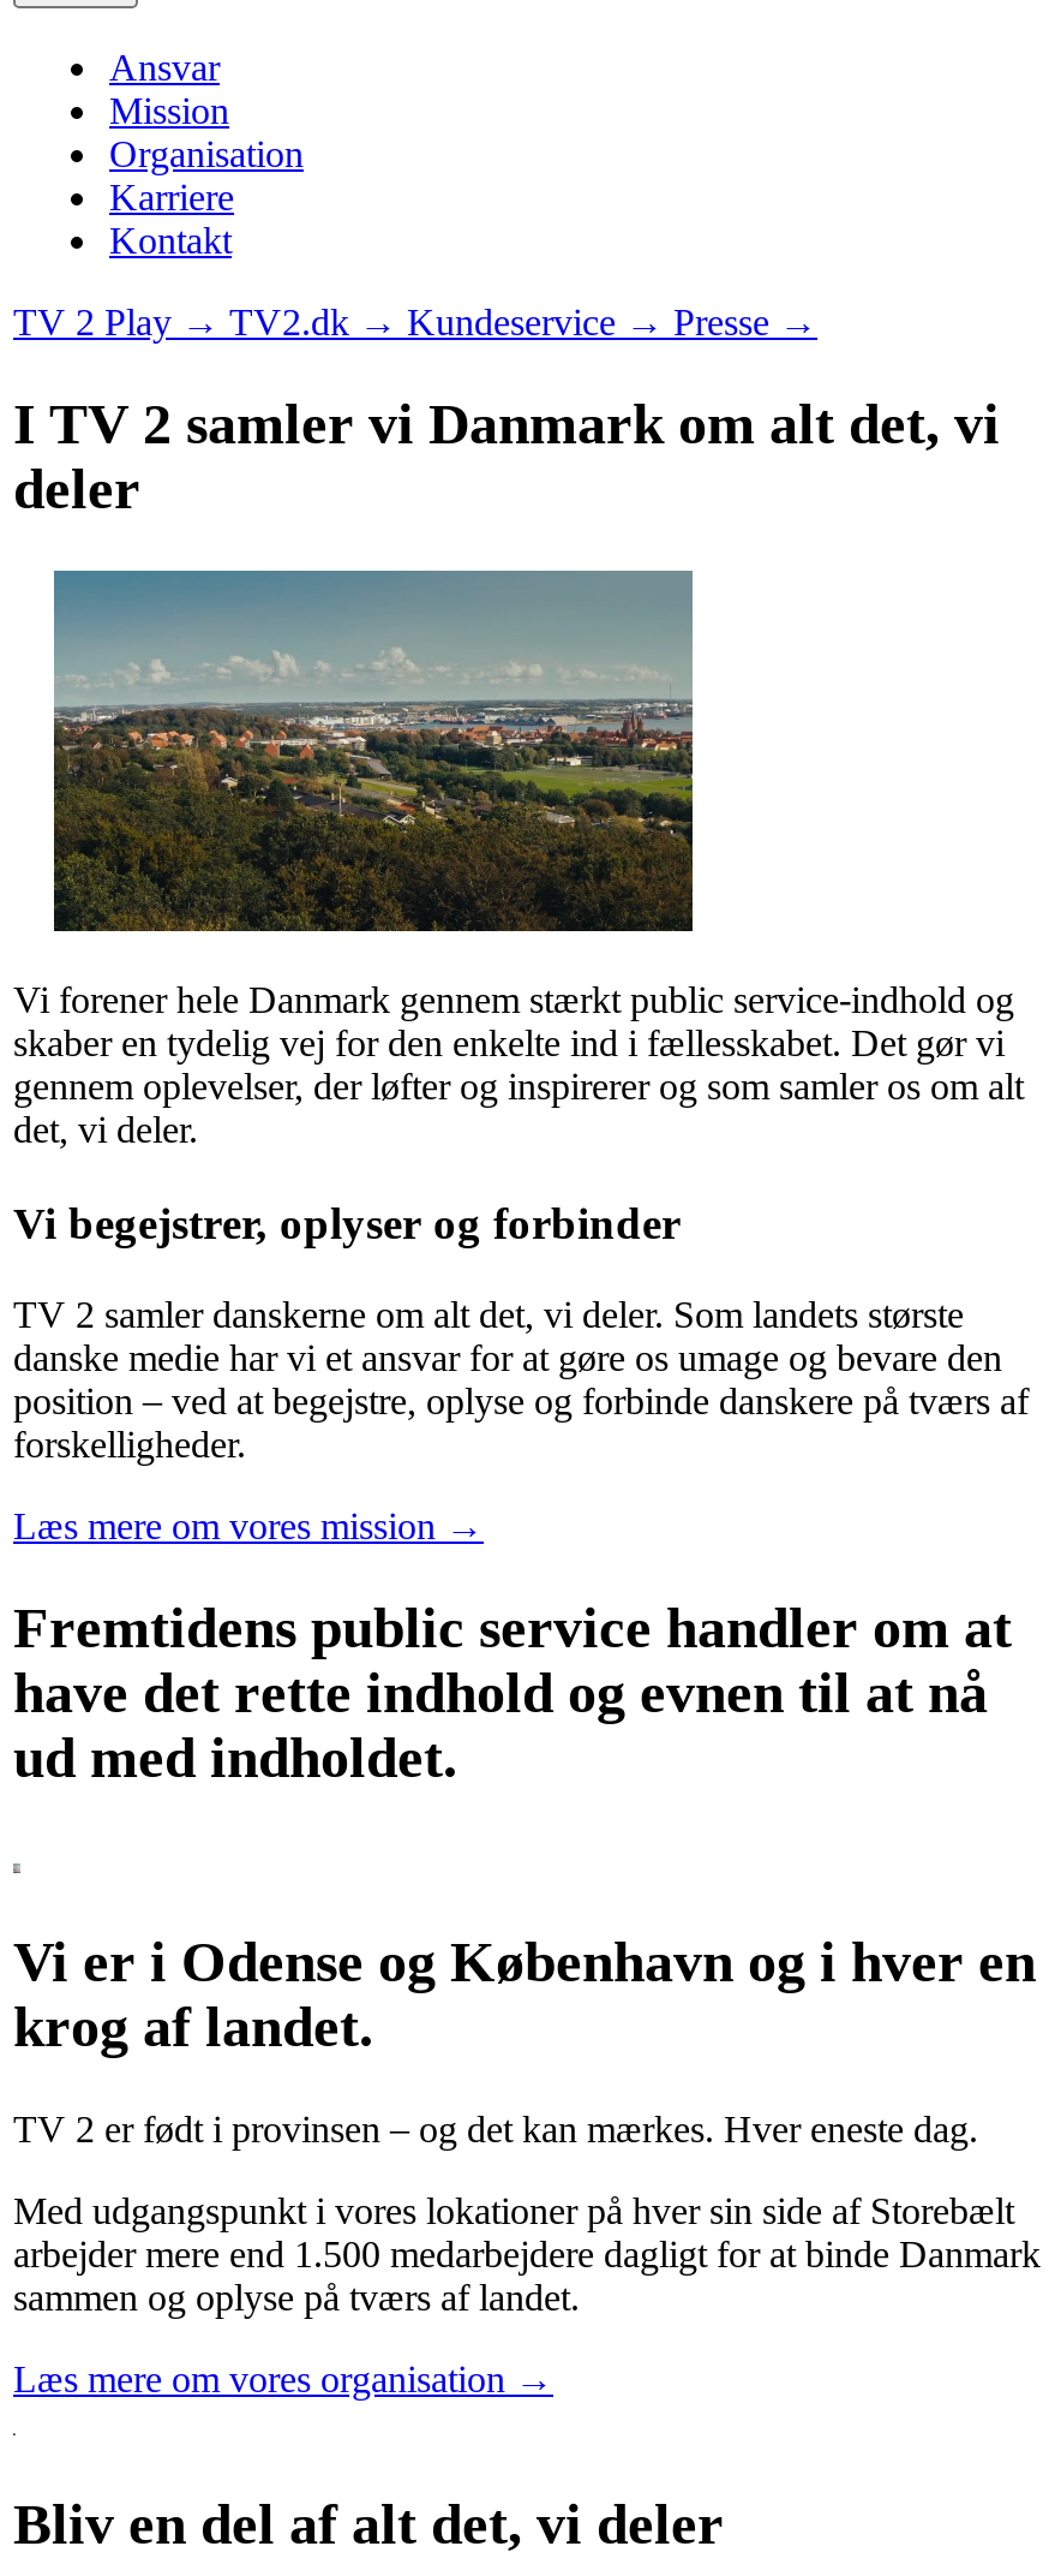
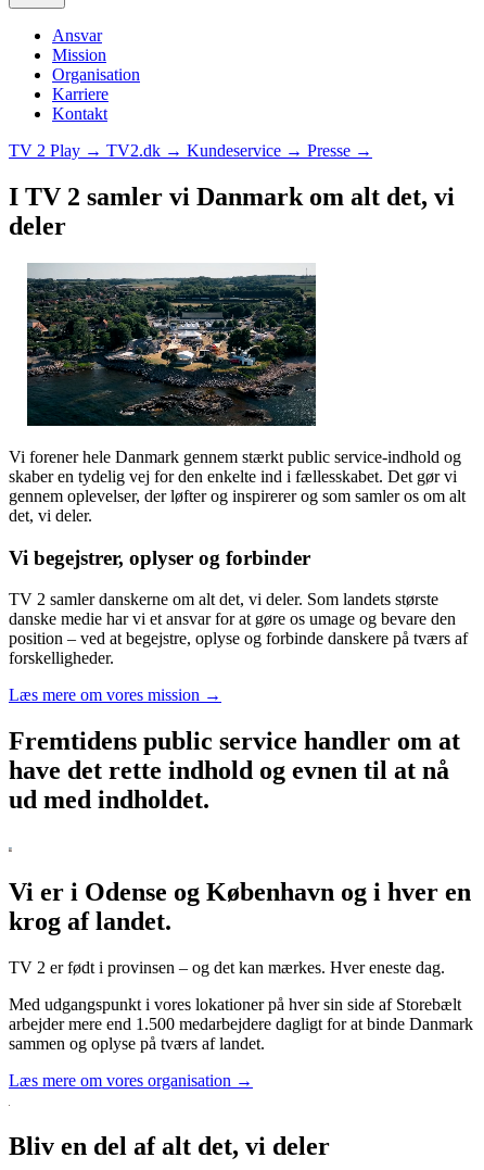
- [image]
+ [image]
